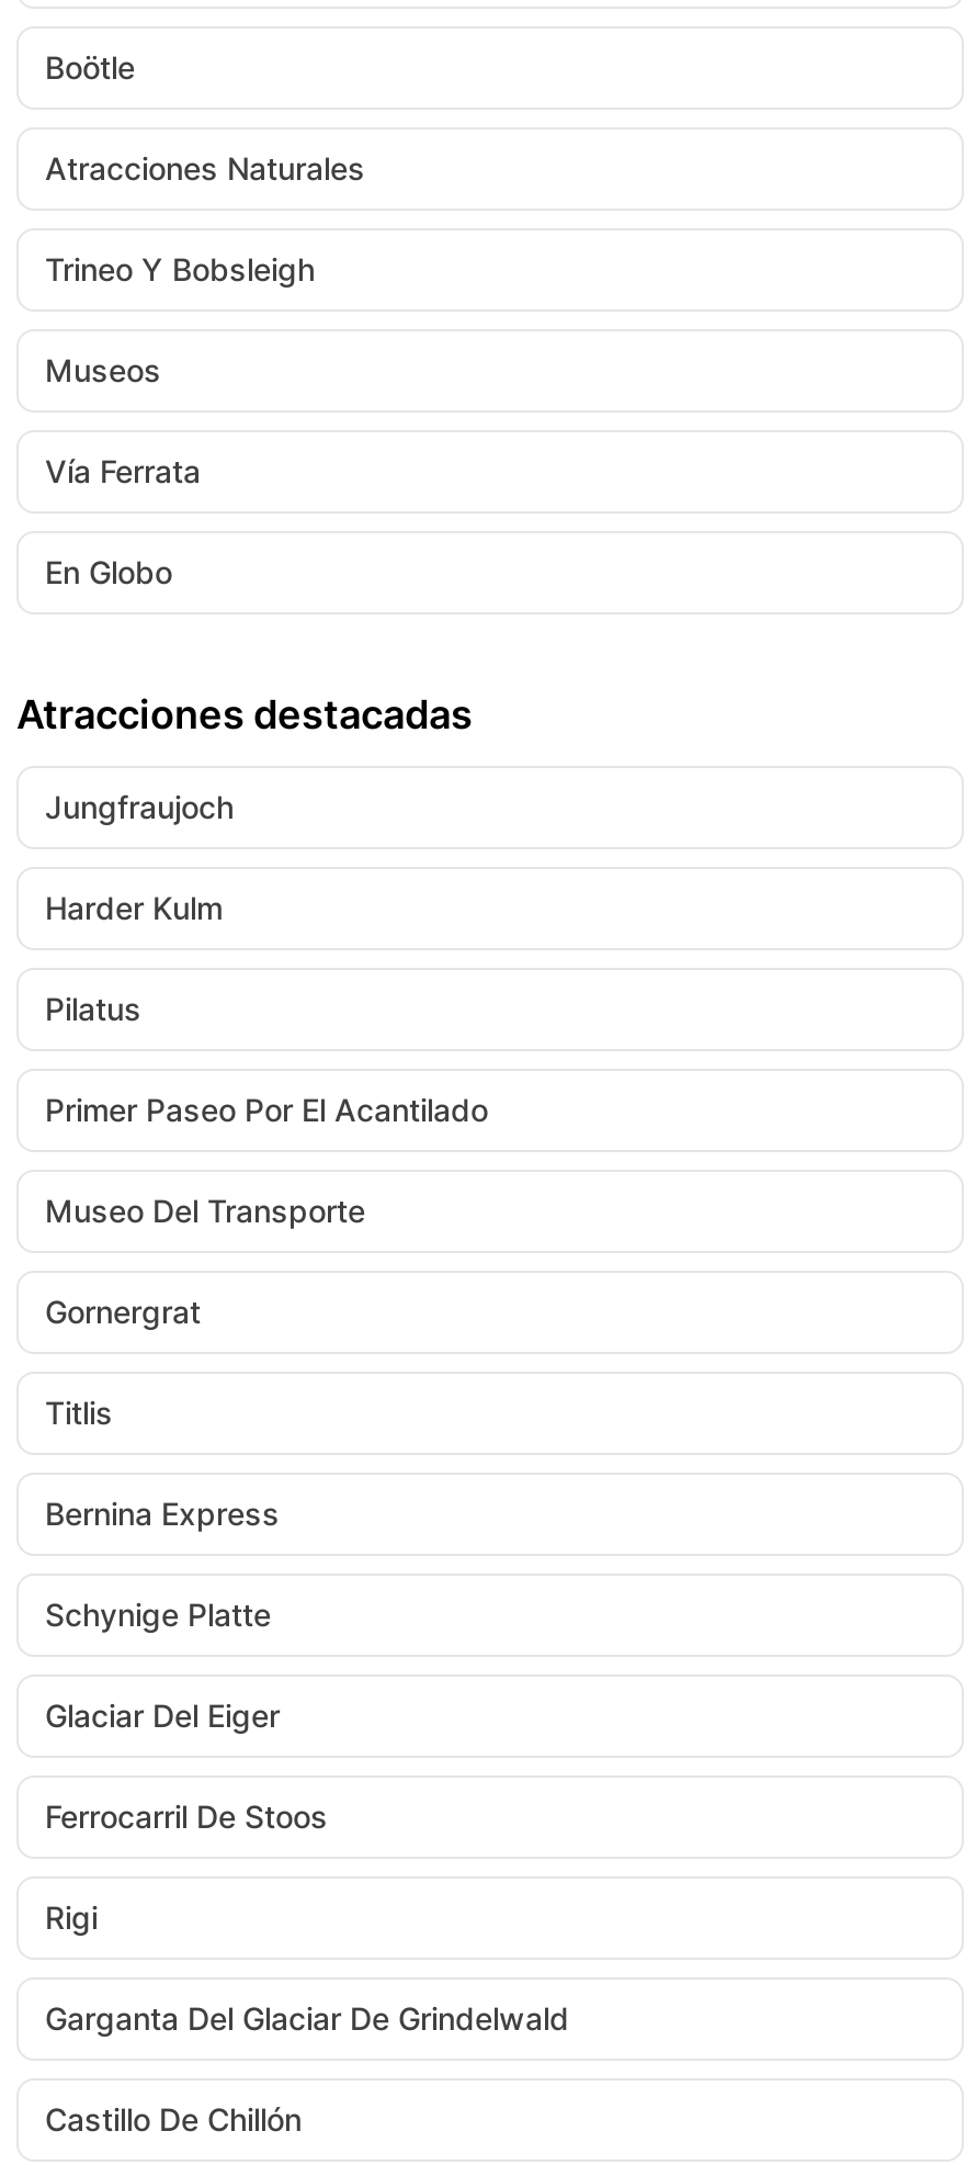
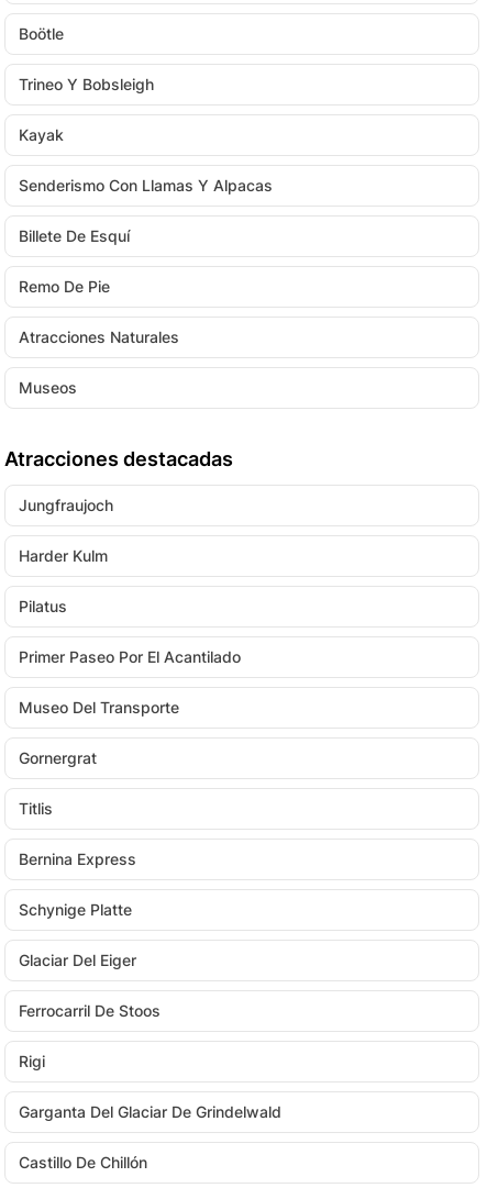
moved down: Atracciones Naturales

moved up: Trineo Y Bobsleigh

+ Kayak
+ Senderismo Con Llamas Y Alpacas
+ Billete De Esquí
+ Remo De Pie

moved down: Museos

- Vía Ferrata
- En Globo
